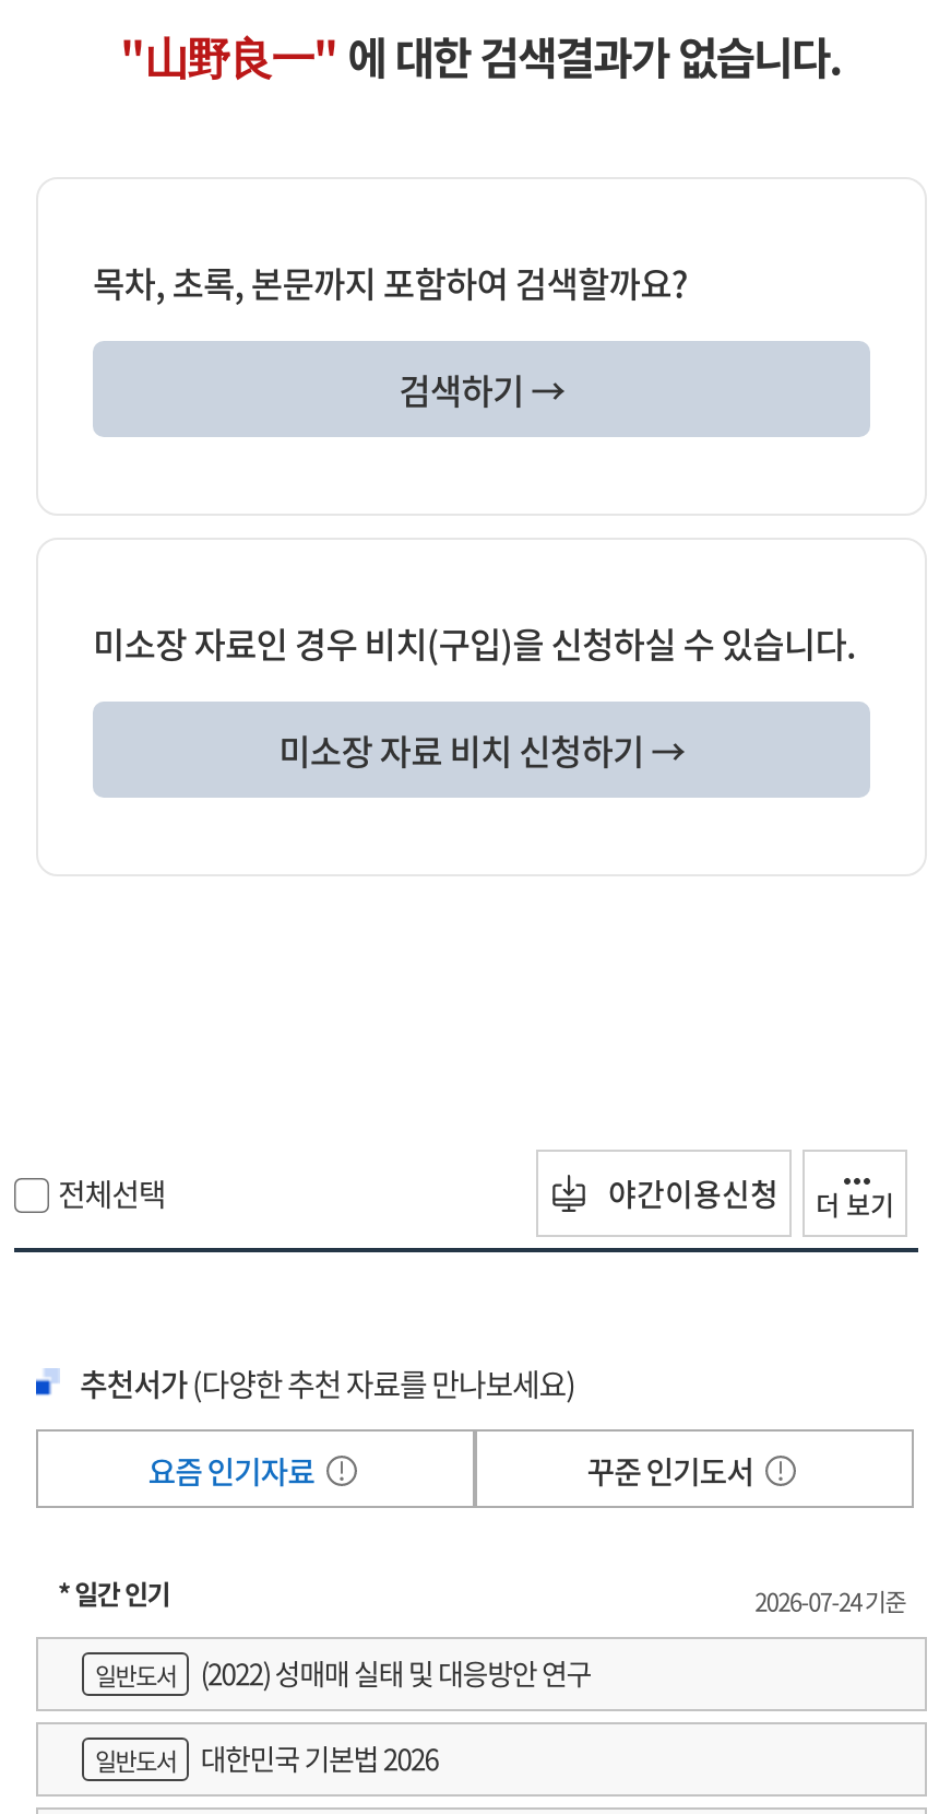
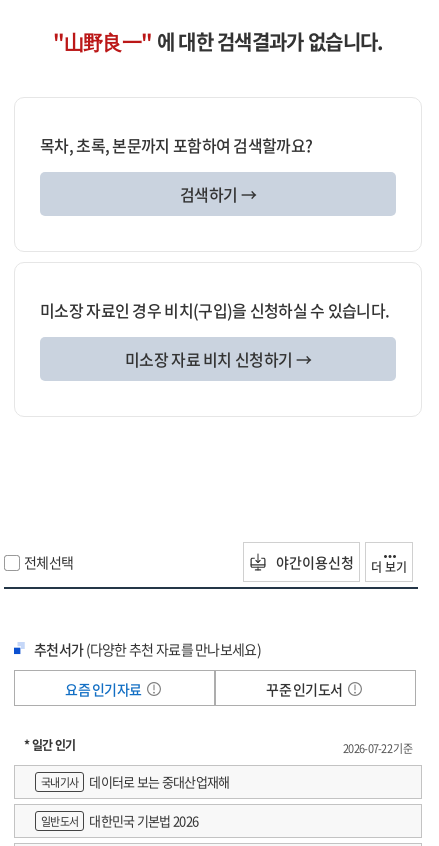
- 2026-07-24 기준
+ 2026-07-22 기준

- 일반도서
- (2022) 성매매 실태 및 대응방안 연구
+ 국내기사
+ 데이터로 보는 중대산업재해
